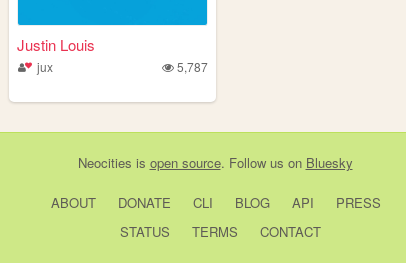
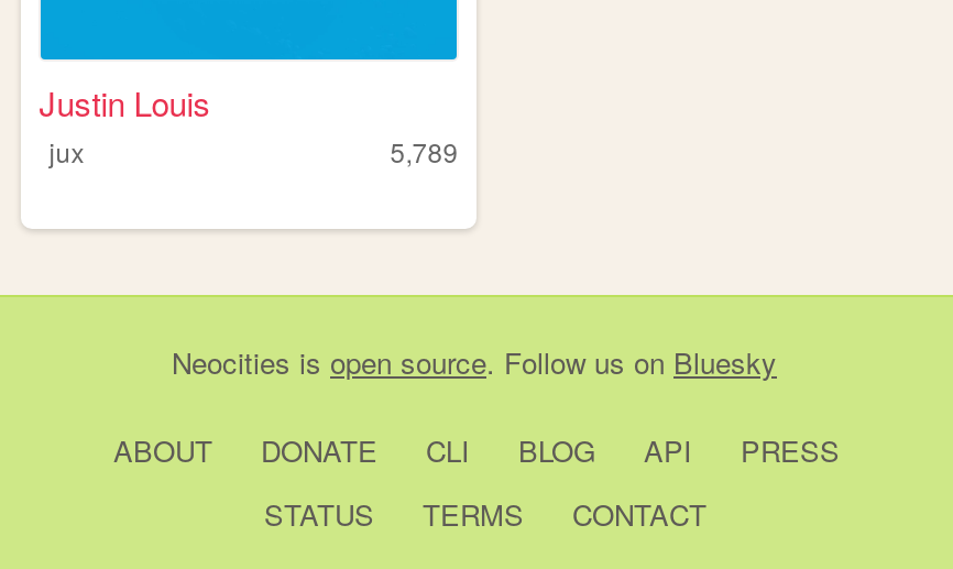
- 5,787
+ 5,789
